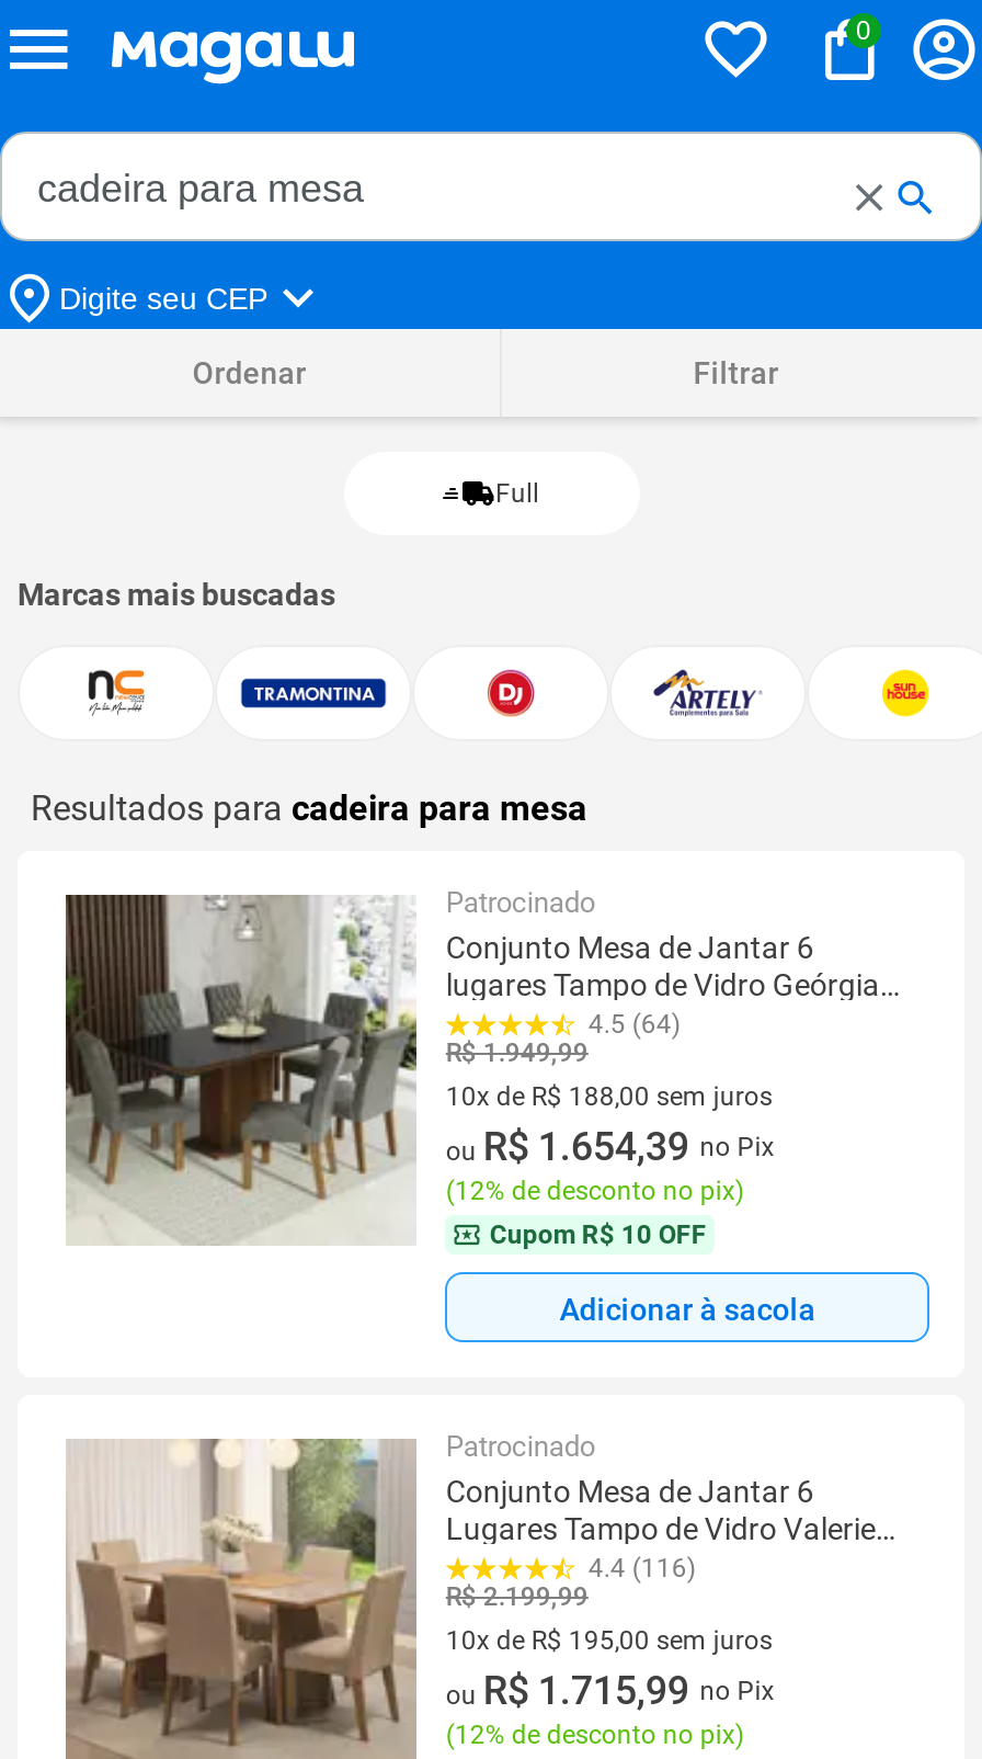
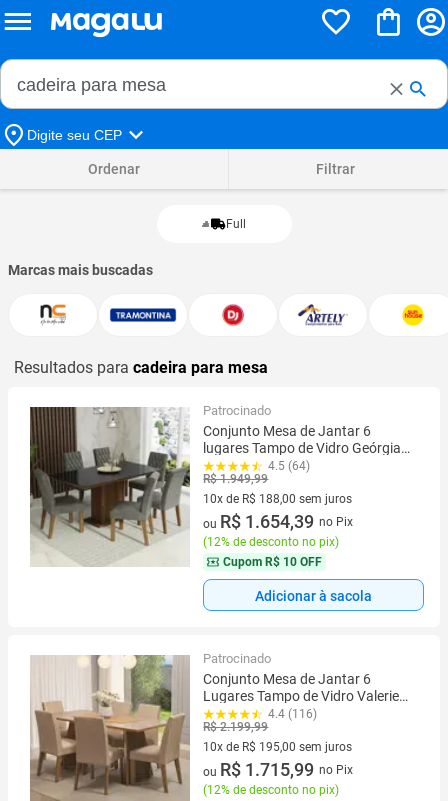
- 0
